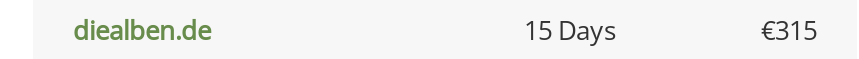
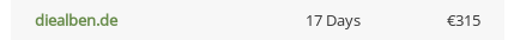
- 15 Days
+ 17 Days
